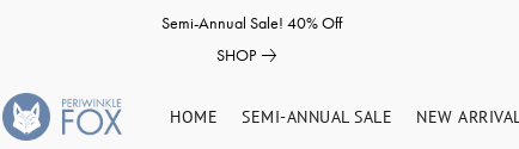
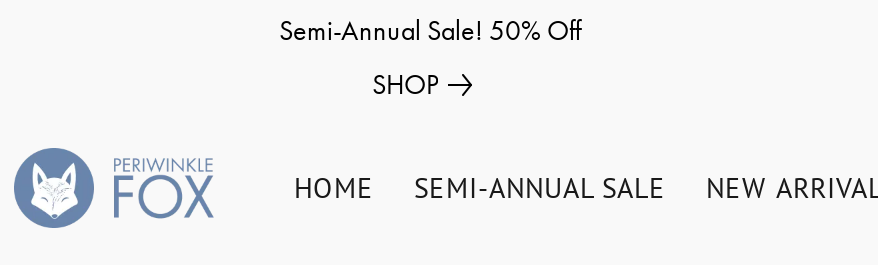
- Semi-Annual Sale! 40% Off
+ Semi-Annual Sale! 50% Off
